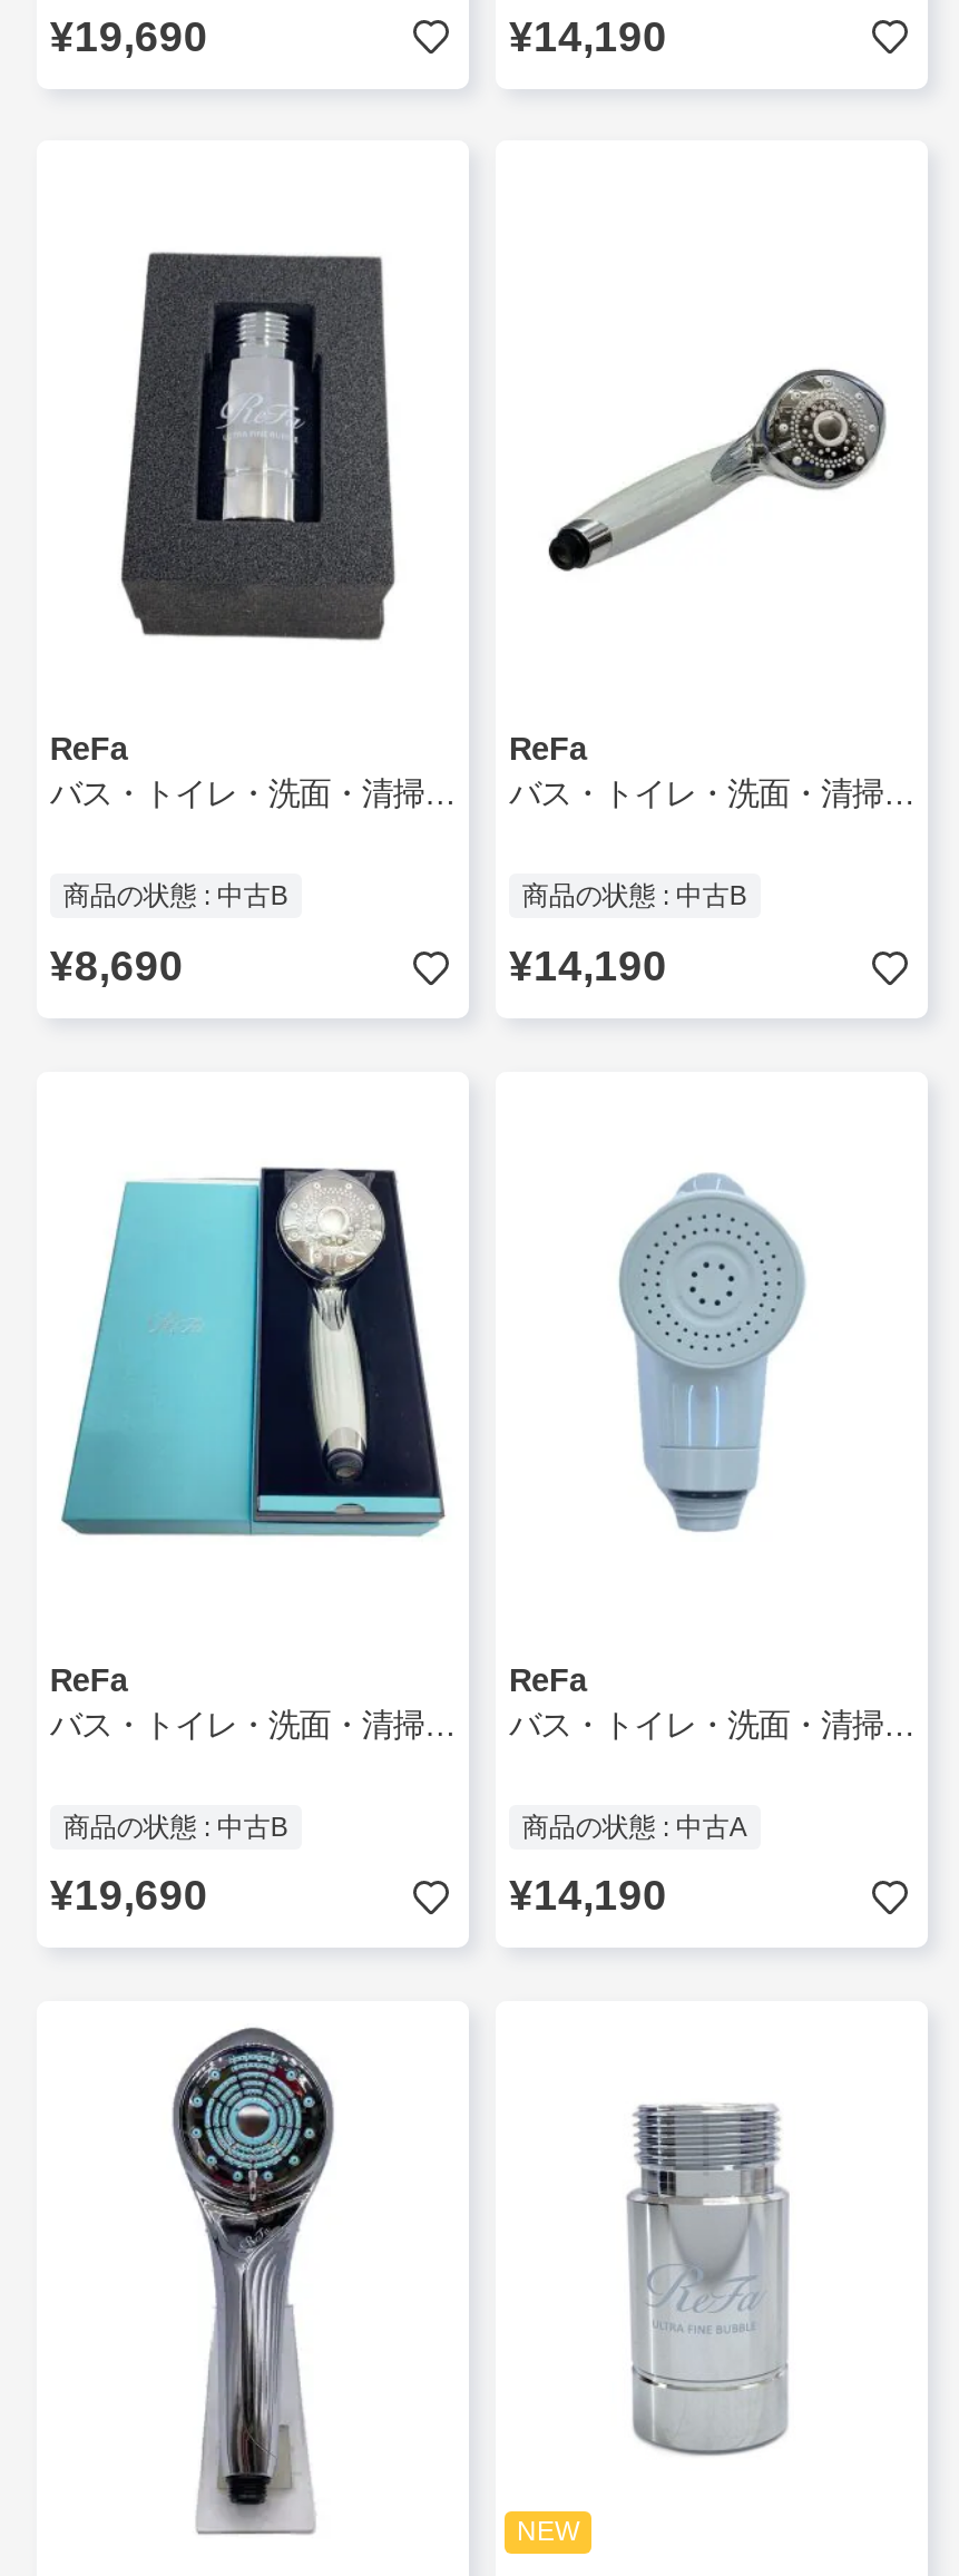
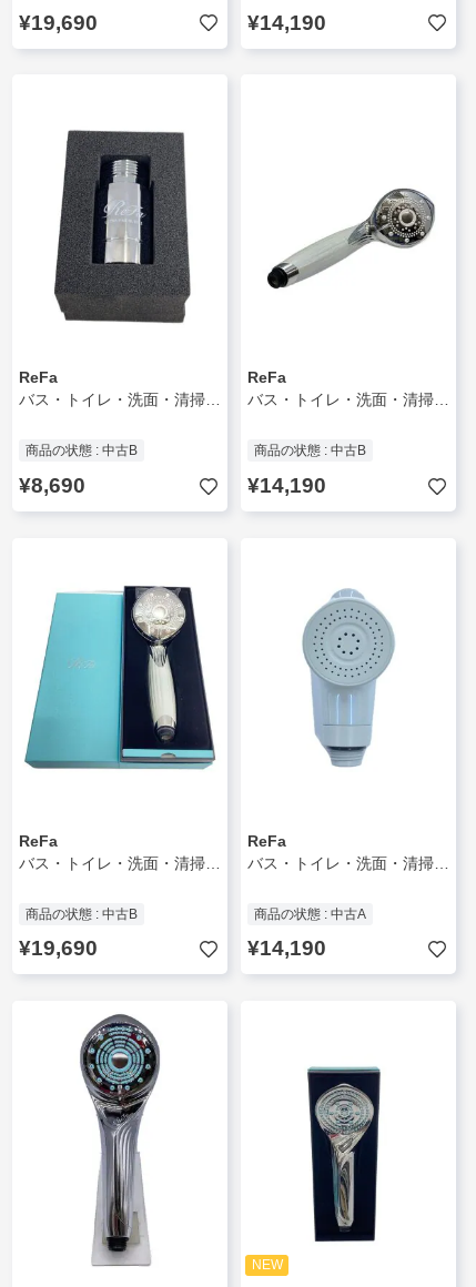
- [image]
+ [image]
